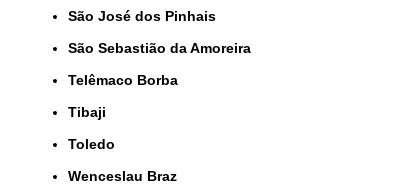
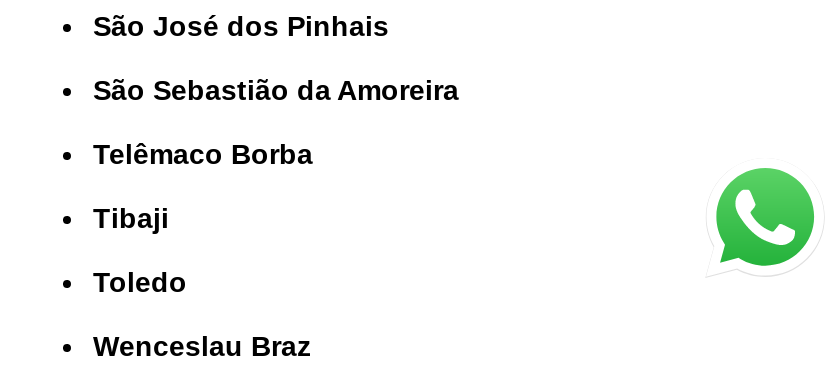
+ [image]
